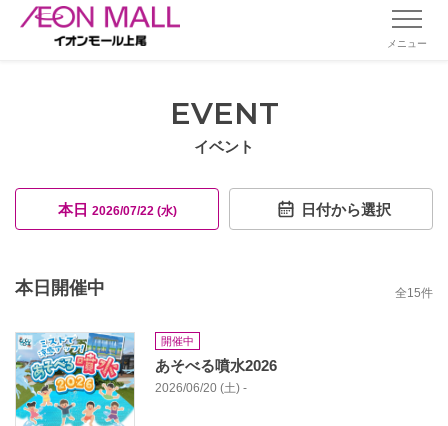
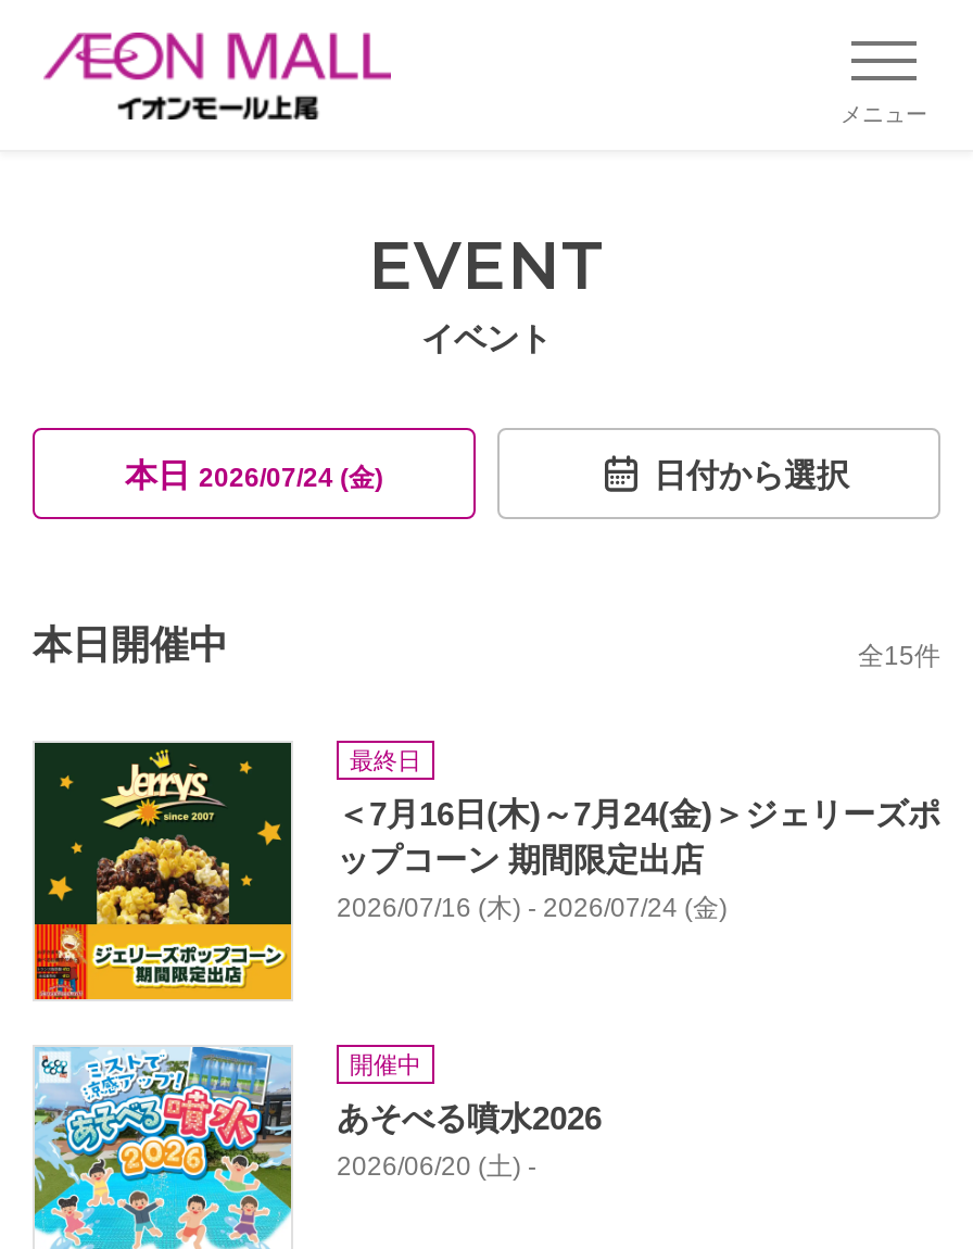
- 本日2026/07/22 (水)
+ 本日2026/07/24 (金)

+ [image]
+ 最終日
+ ＜7月16日(木)～7月24(金)＞ジェリーズポ
+ ップコーン 期間限定出店
+ 2026/07/16 (木) - 2026/07/24 (金)
